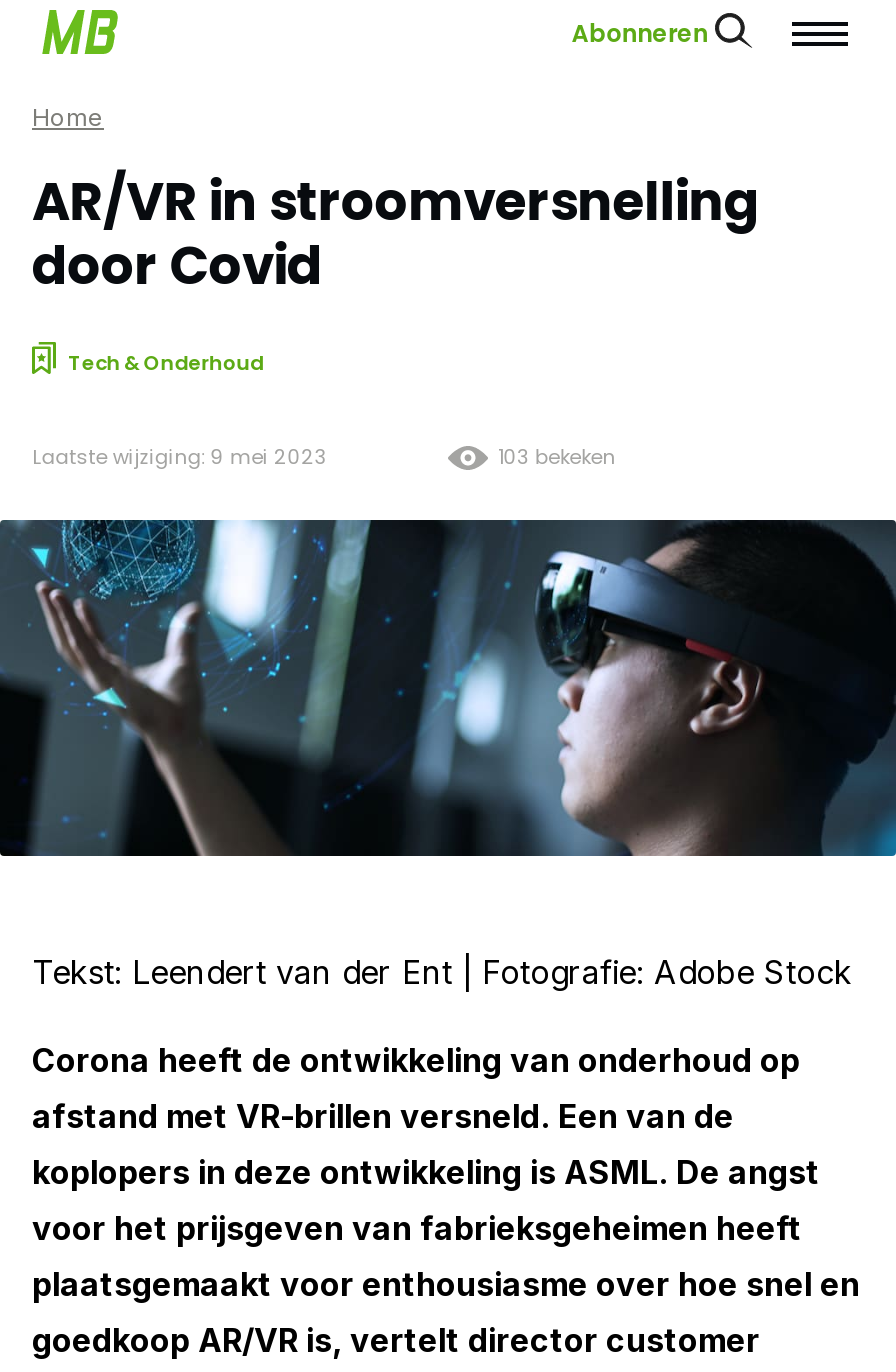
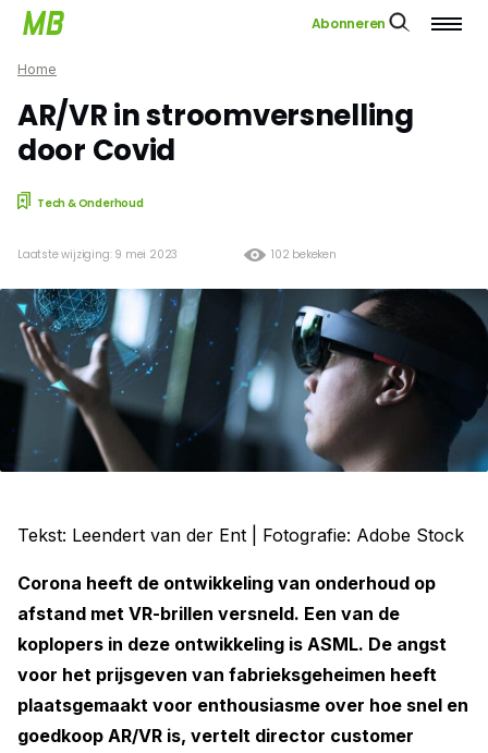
- 103 bekeken
+ 102 bekeken
